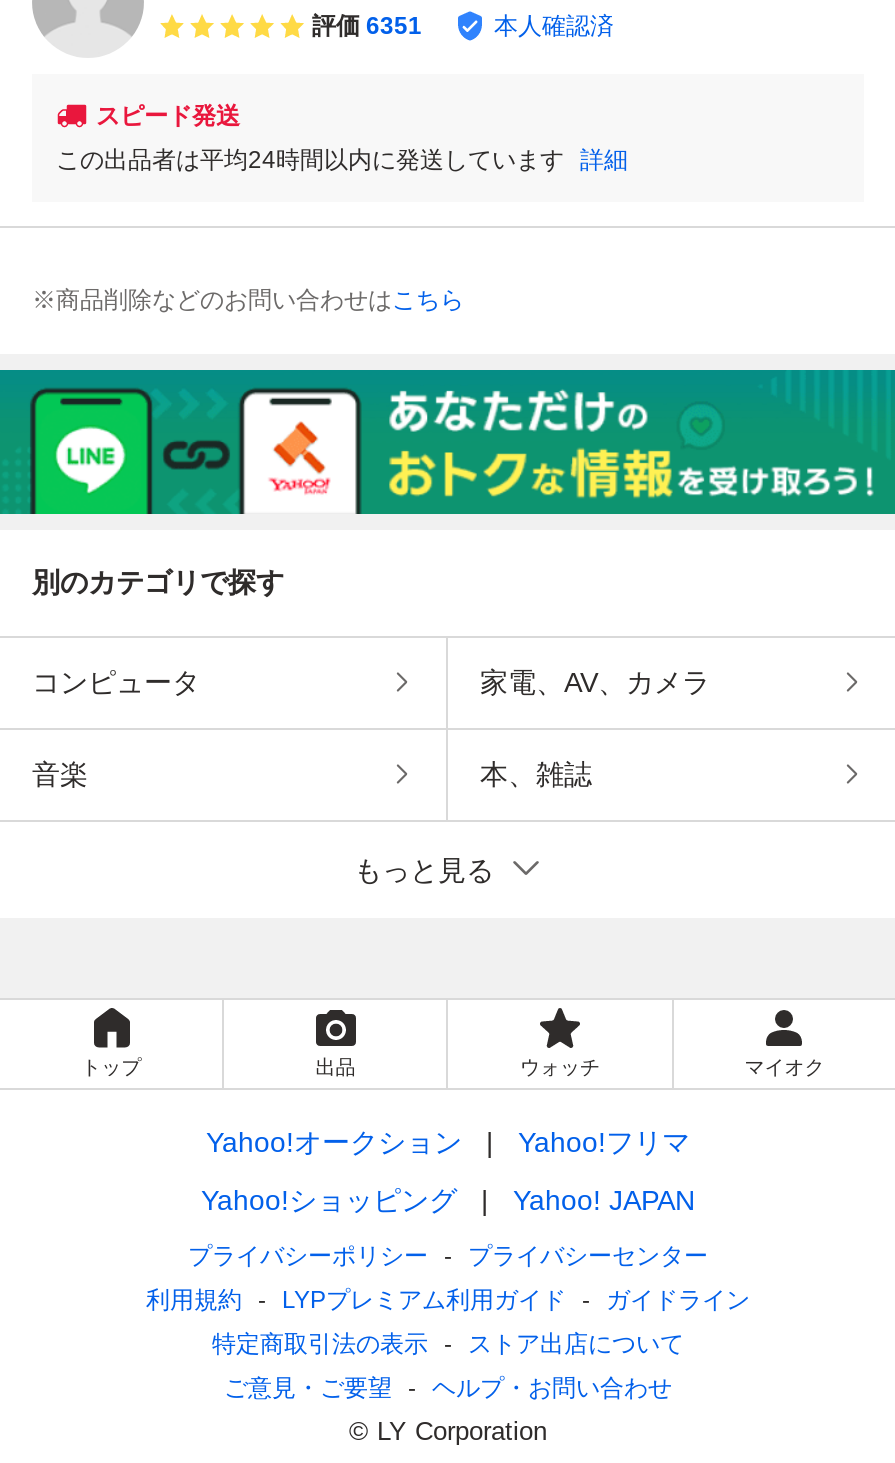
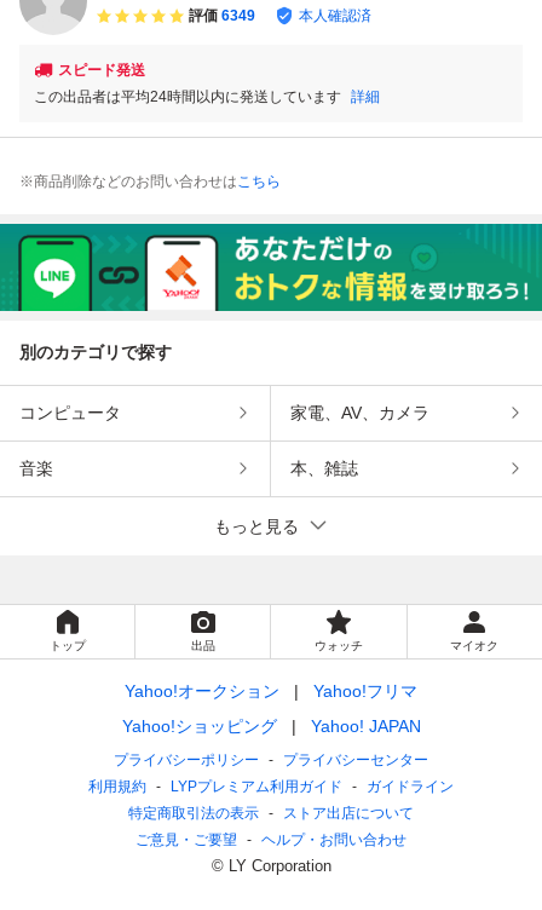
- 評価 6351
+ 評価 6349
